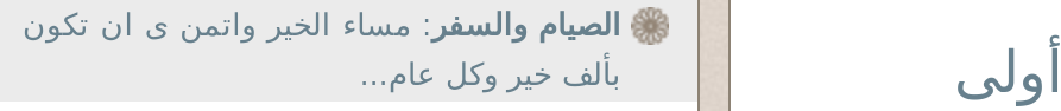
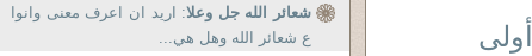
- الصيام والسفر: مساء الخير واتمن ى ان تكون
- بألف خير وكل عام...
+ شعائر الله جل وعلا: اريد ان اعرف معنى وانوا
+ ع شعائر الله وهل هي...
